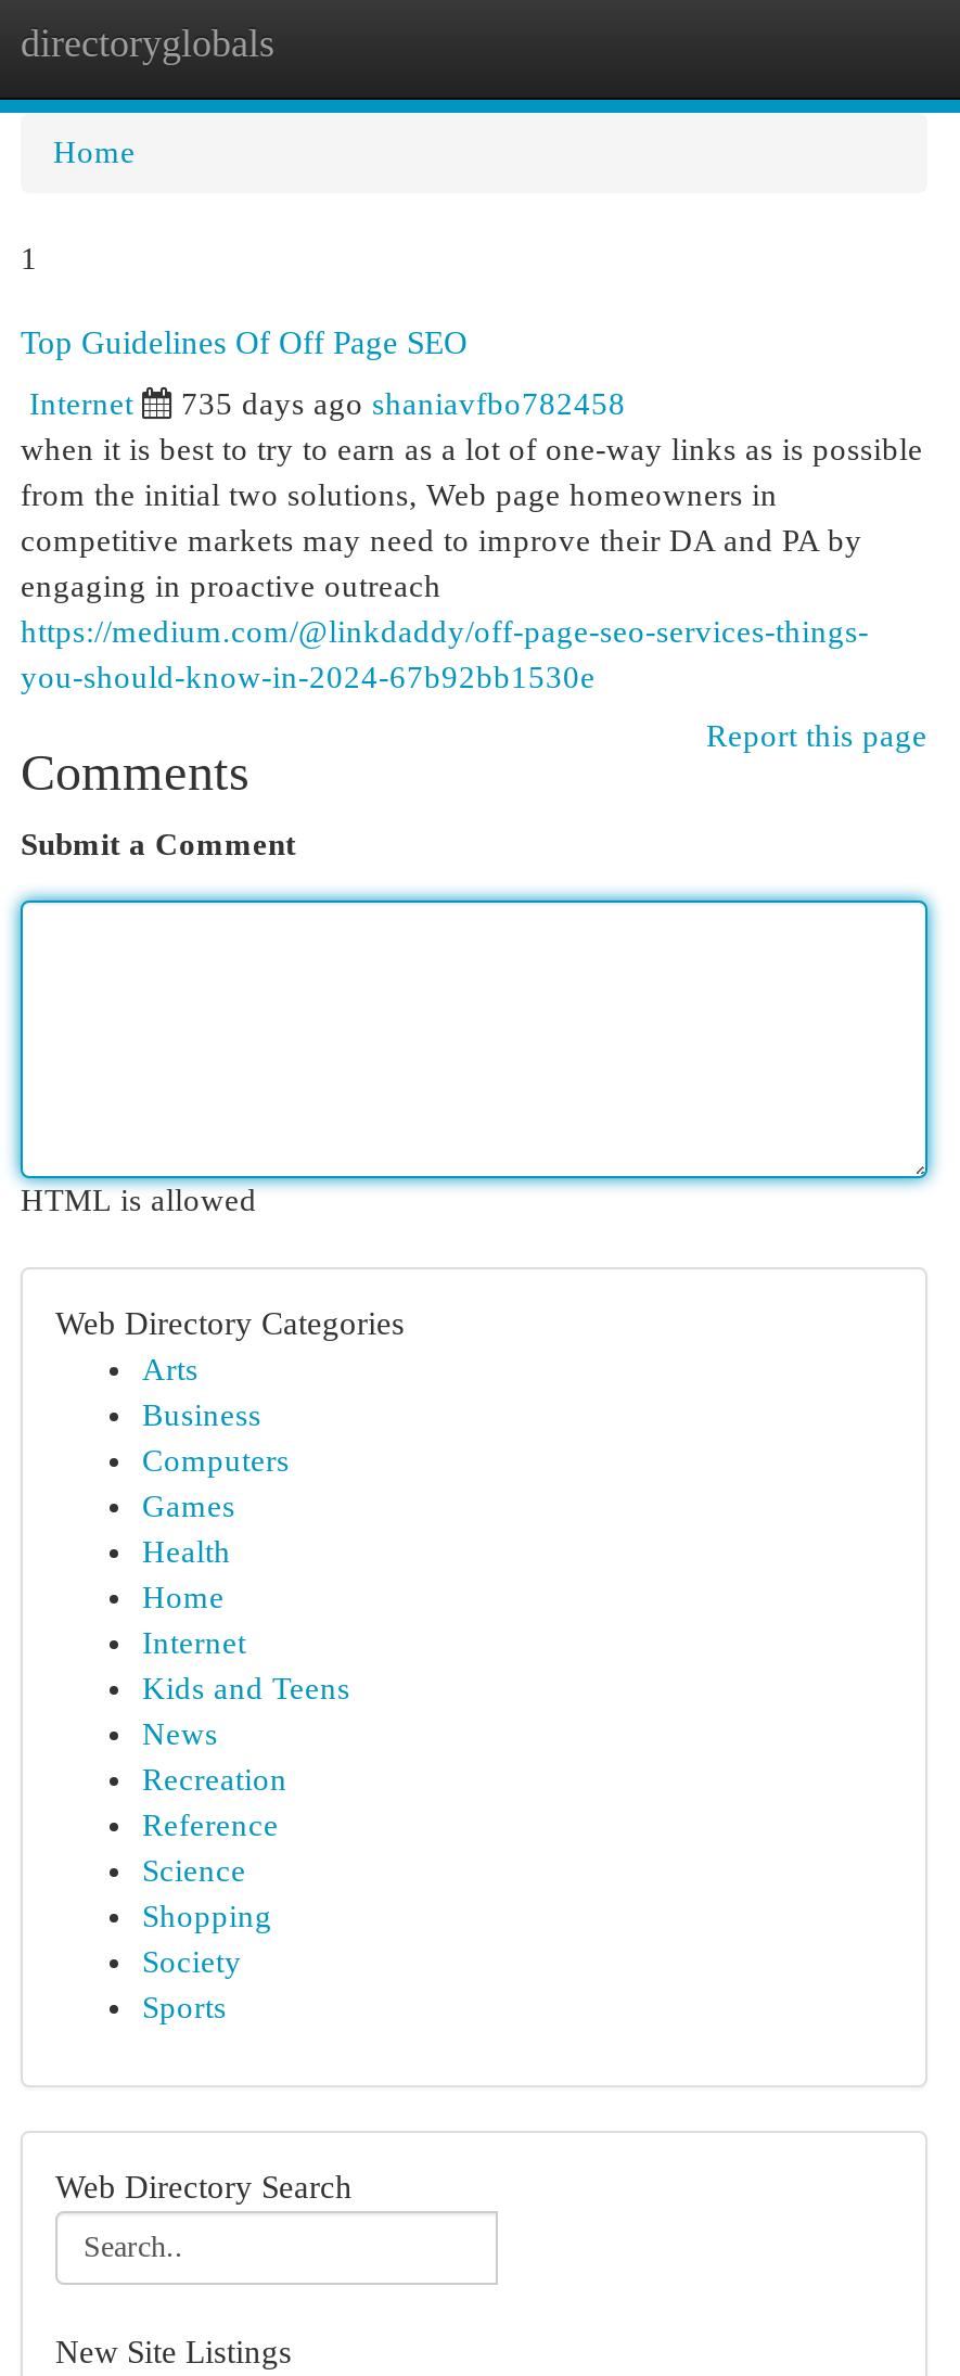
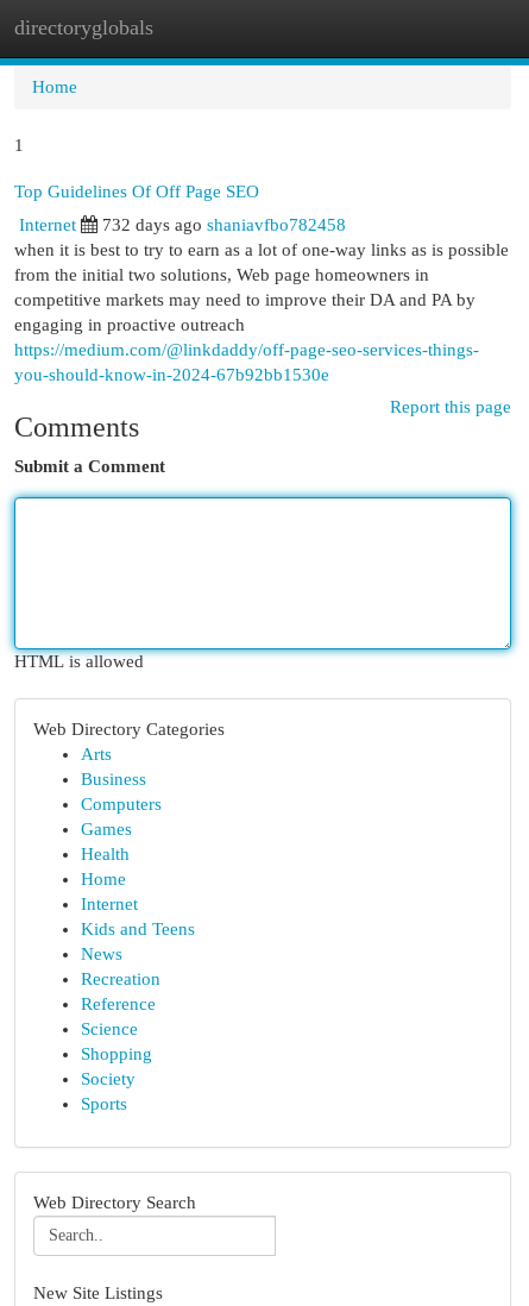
- 735 days ago shaniavfbo782458
+ 732 days ago shaniavfbo782458
